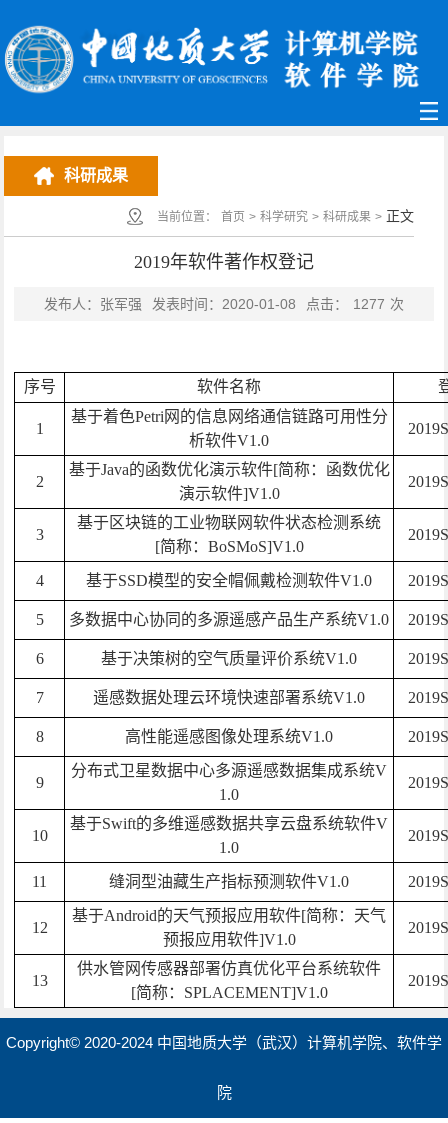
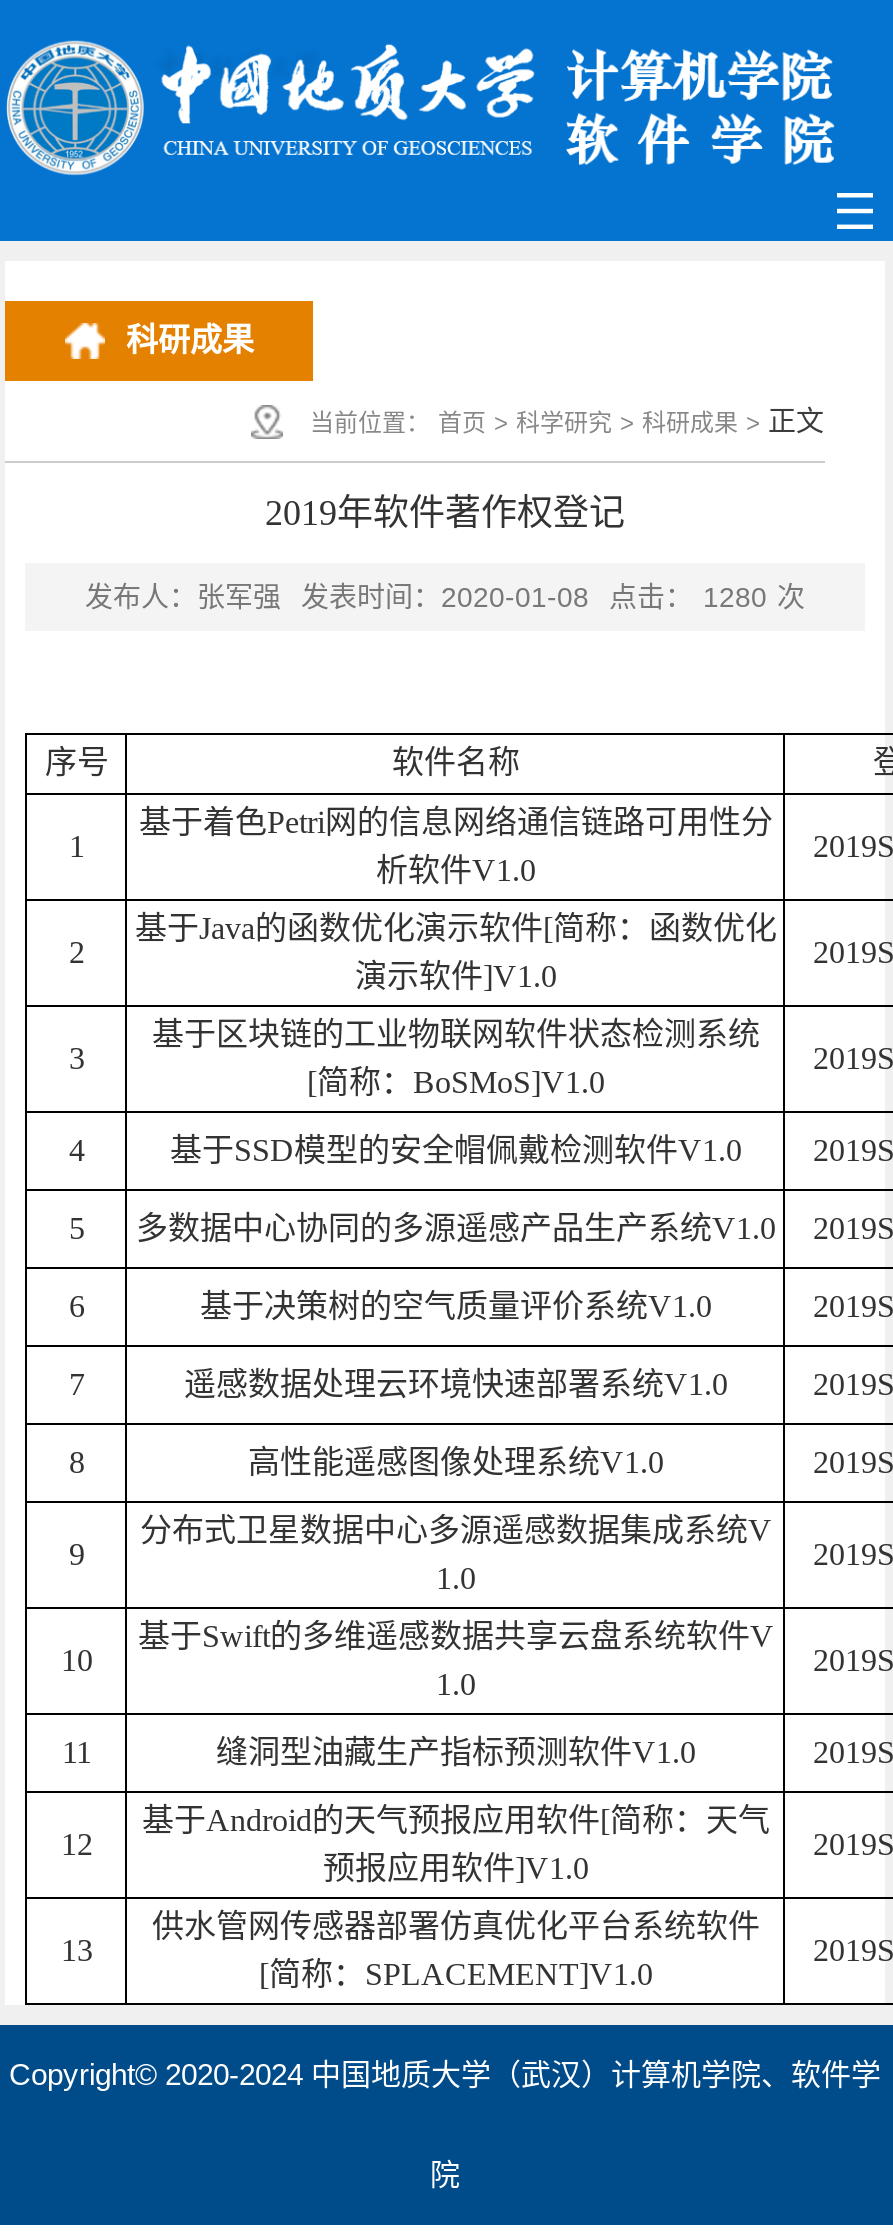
- 发布人：张军强 发表时间：2020-01-08 点击： 1277 次
+ 发布人：张军强 发表时间：2020-01-08 点击： 1280 次
